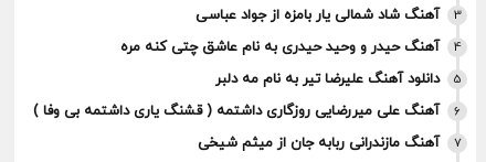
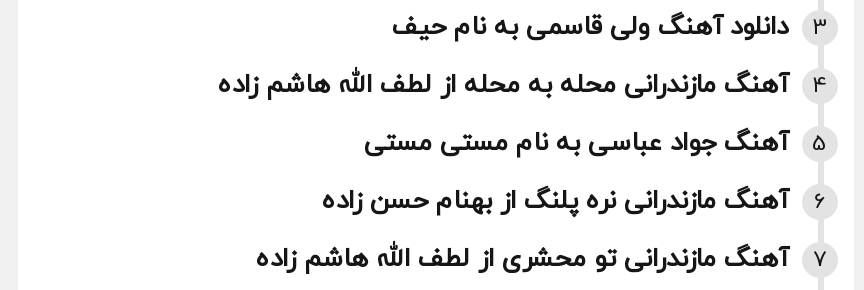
- آهنگ شاد شمالی یار بامزه از جواد عباسی
+ دانلود آهنگ ولی قاسمی به نام حیف

- آهنگ حیدر و وحید حیدری به نام عاشق چتی کنه مره
+ آهنگ مازندرانی محله به محله از لطف الله هاشم زاده

- دانلود آهنگ علیرضا تیر به نام مه دلبر
+ آهنگ جواد عباسی به نام مستی مستی

- آهنگ علی میررضایی روزگاری داشتمه ( قشنگ یاری داشتمه بی وفا )
+ آهنگ مازندرانی نره پلنگ از بهنام حسن زاده

- آهنگ مازندرانی ربابه جان از میثم شیخی
+ آهنگ مازندرانی تو محشری از لطف الله هاشم زاده
